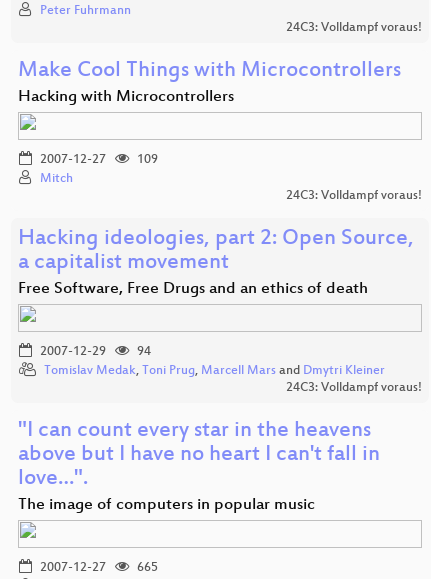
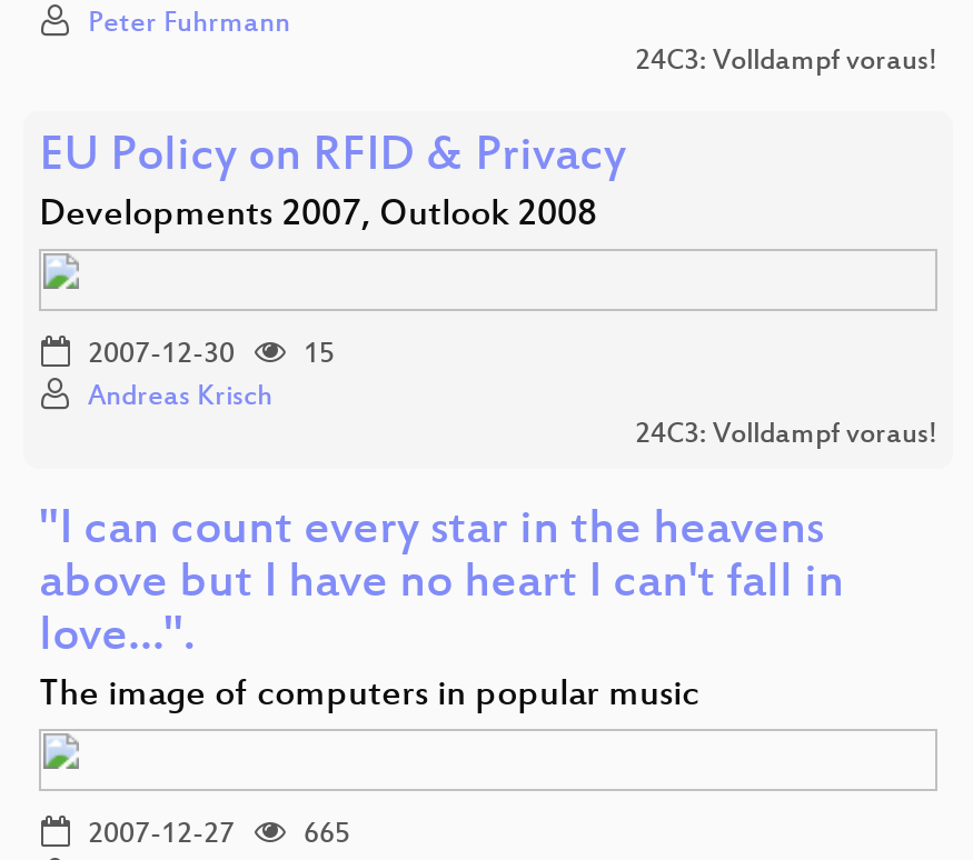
- Make Cool Things with Microcontrollers
- Hacking with Microcontrollers
- 2007-12-27
- 109
- Mitch
- 24C3: Volldampf voraus!
- Hacking ideologies, part 2: Open Source,
- a capitalist movement
- Free Software, Free Drugs and an ethics of death
- 2007-12-29
- 94
- Tomislav Medak, Toni Prug, Marcell Mars and Dmytri Kleiner
+ EU Policy on RFID & Privacy
+ Developments 2007, Outlook 2008
+ 2007-12-30
+ 15
+ Andreas Krisch
